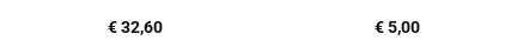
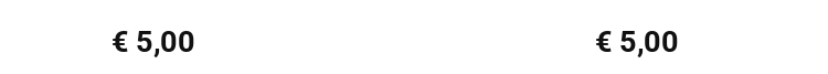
- €32,60
+ €5,00
